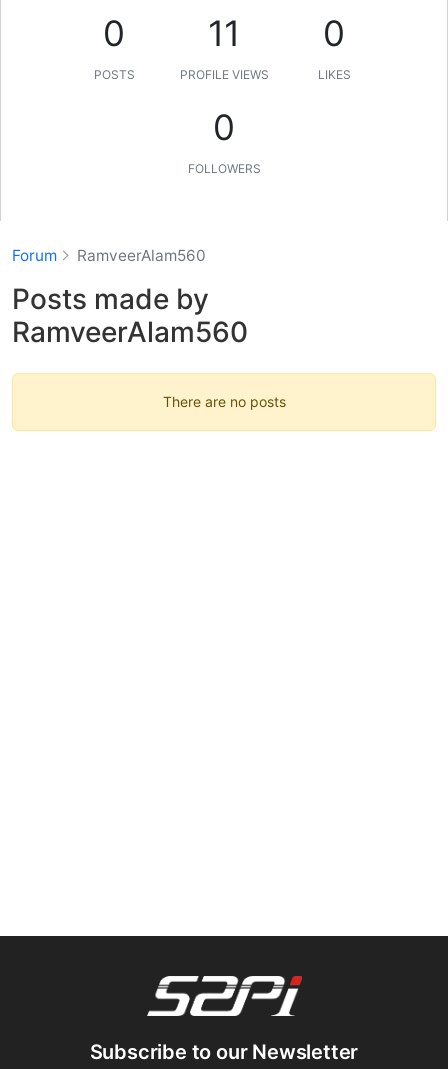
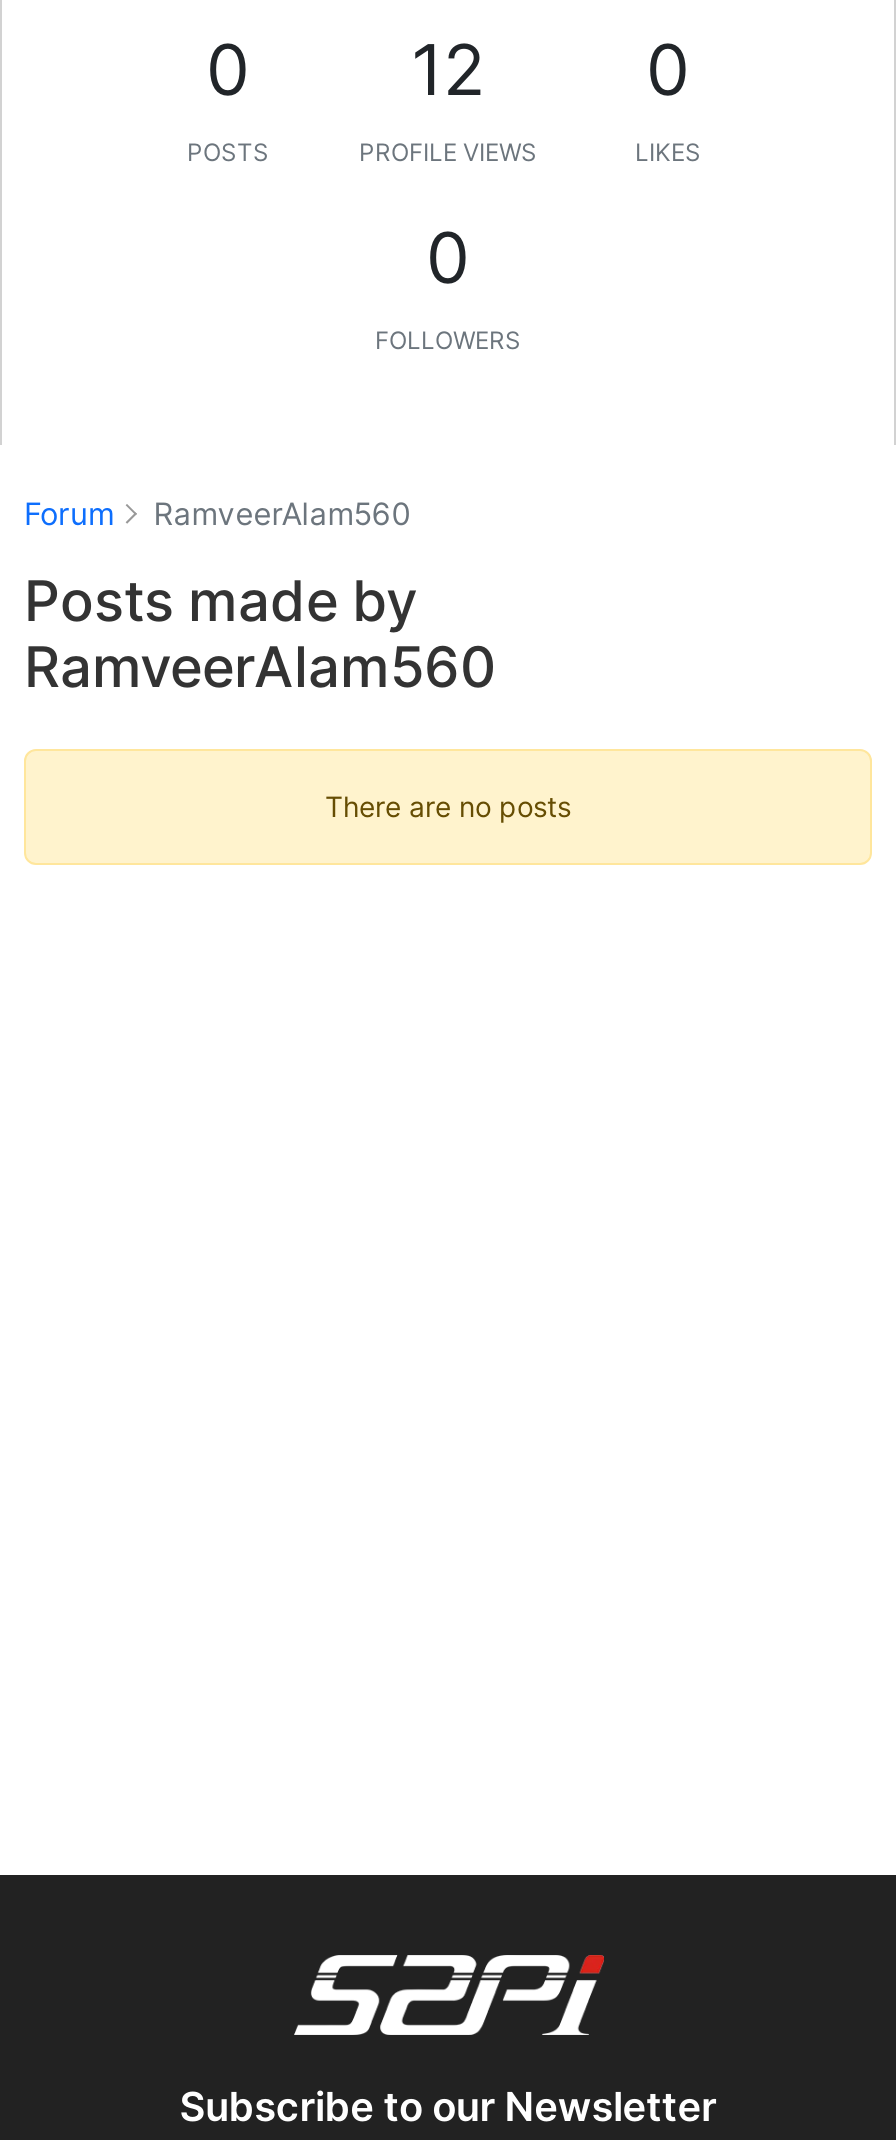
- 0 11 0
+ 0 12 0
